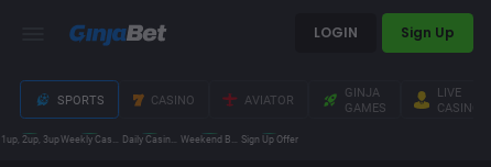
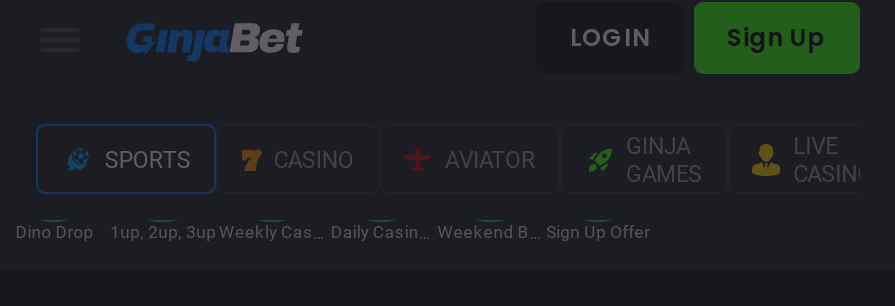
+ Dino Drop
